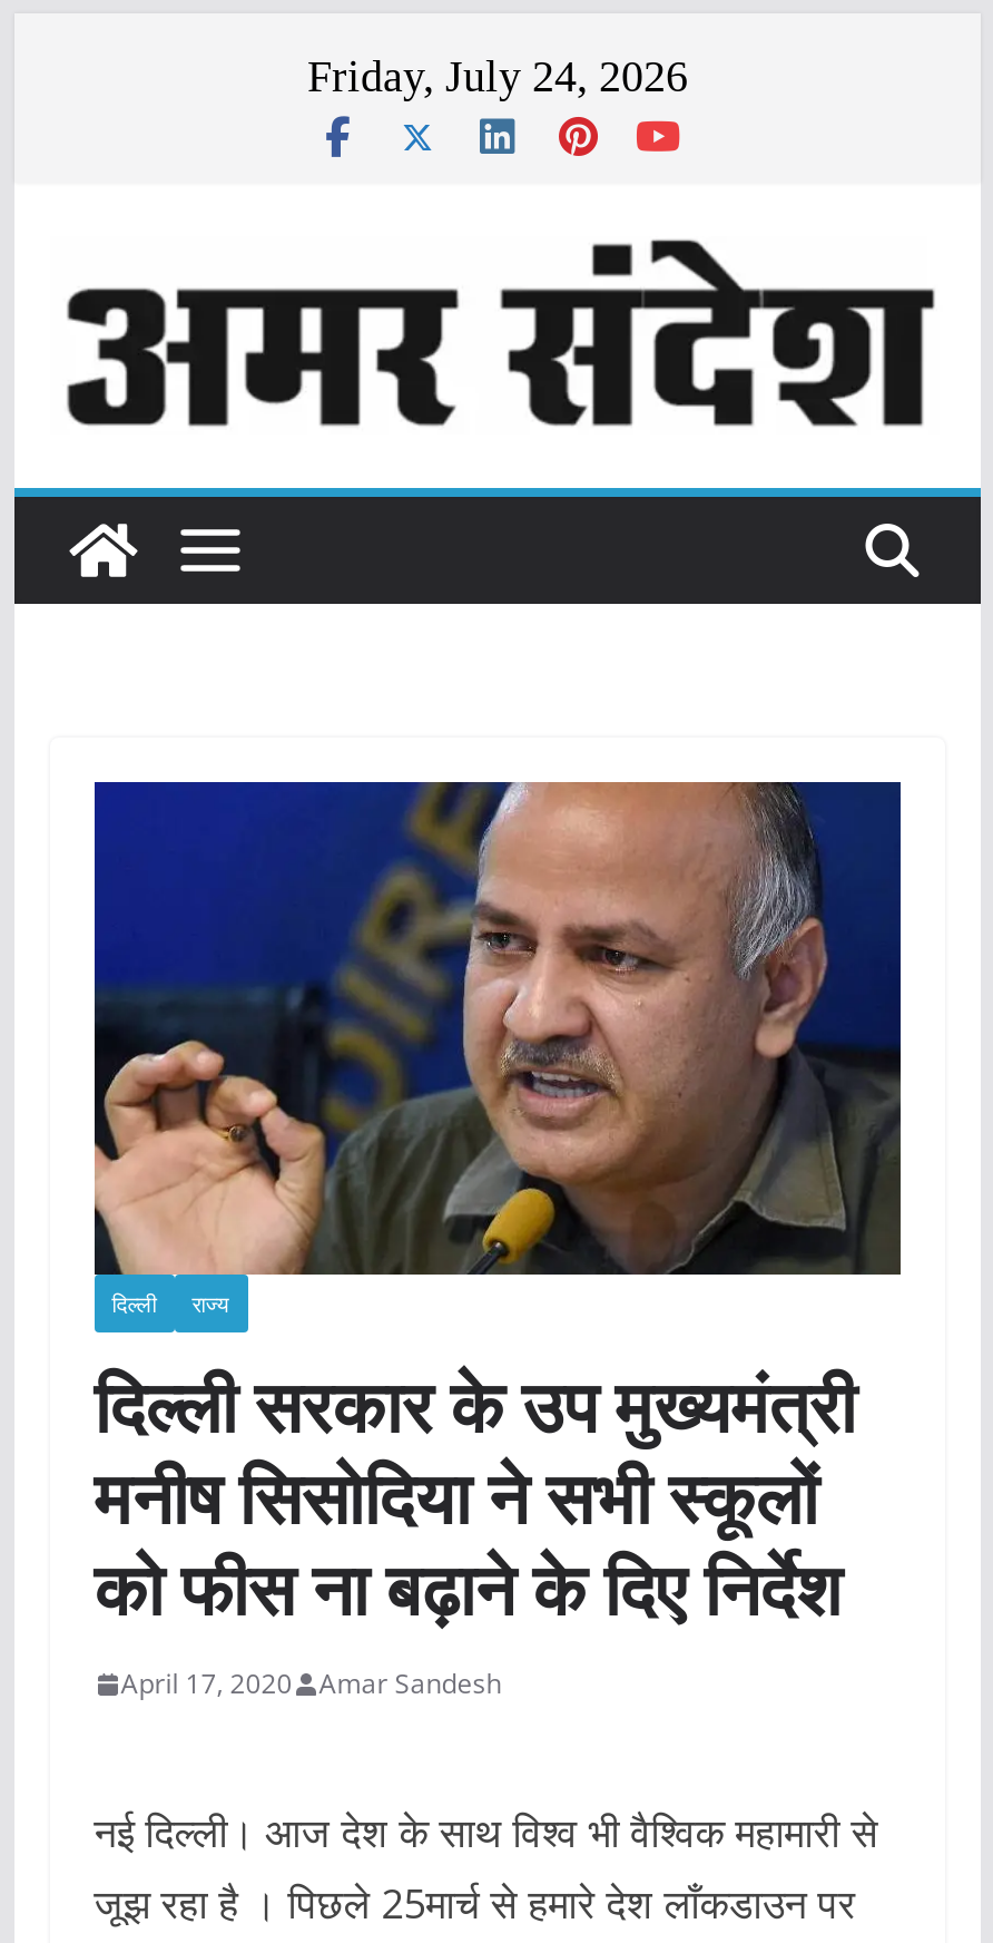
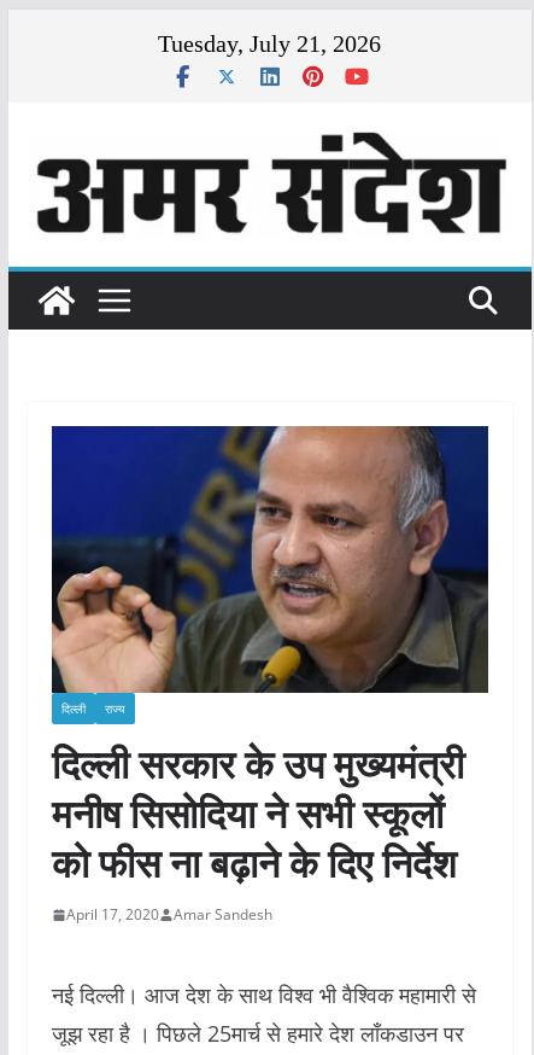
- Friday, July 24, 2026
+ Tuesday, July 21, 2026
